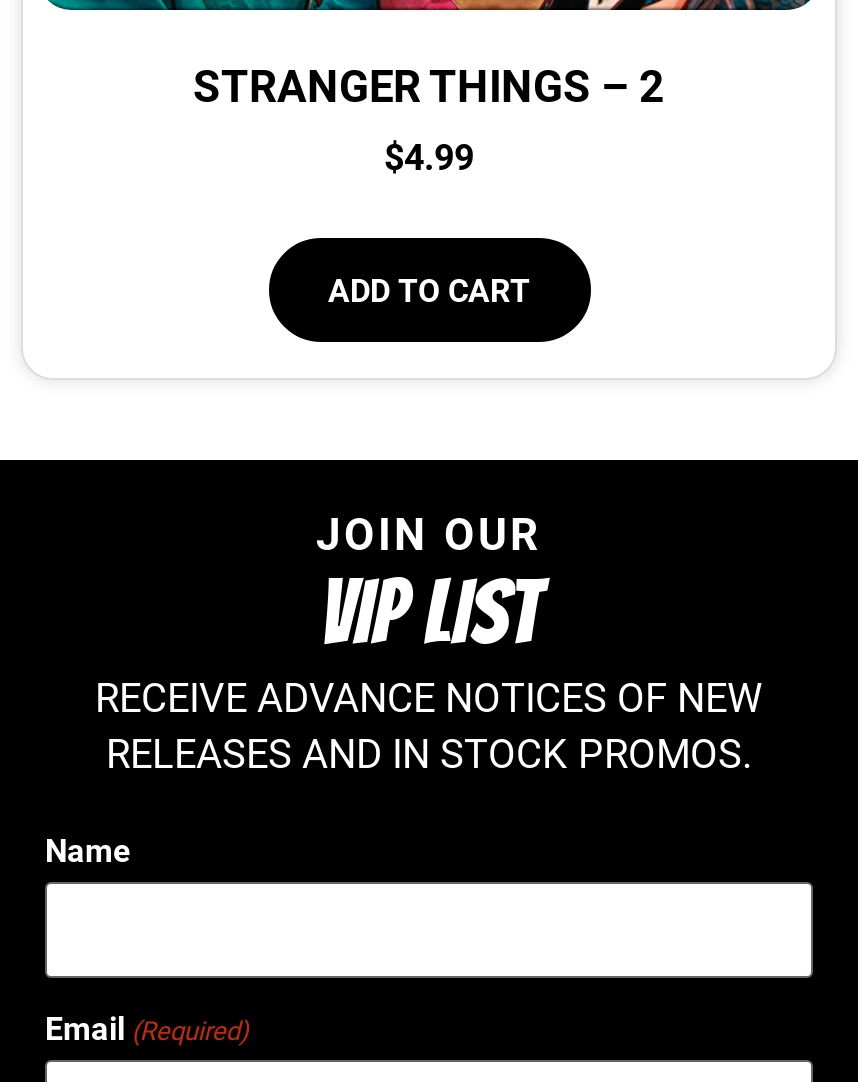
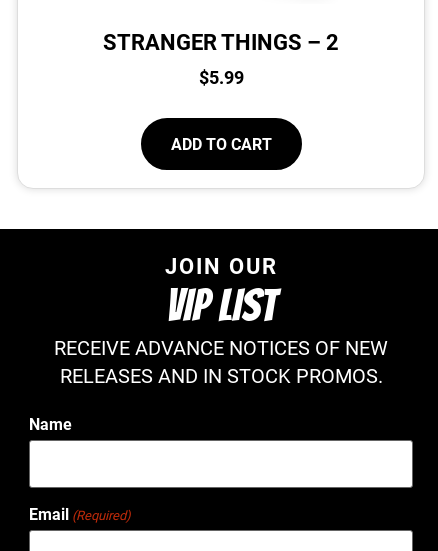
- $4.99
+ $5.99
